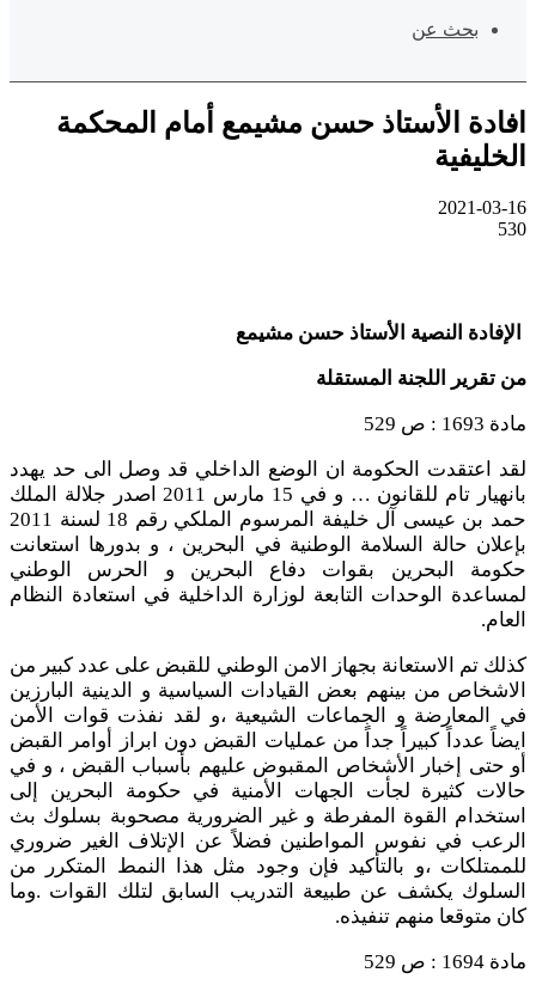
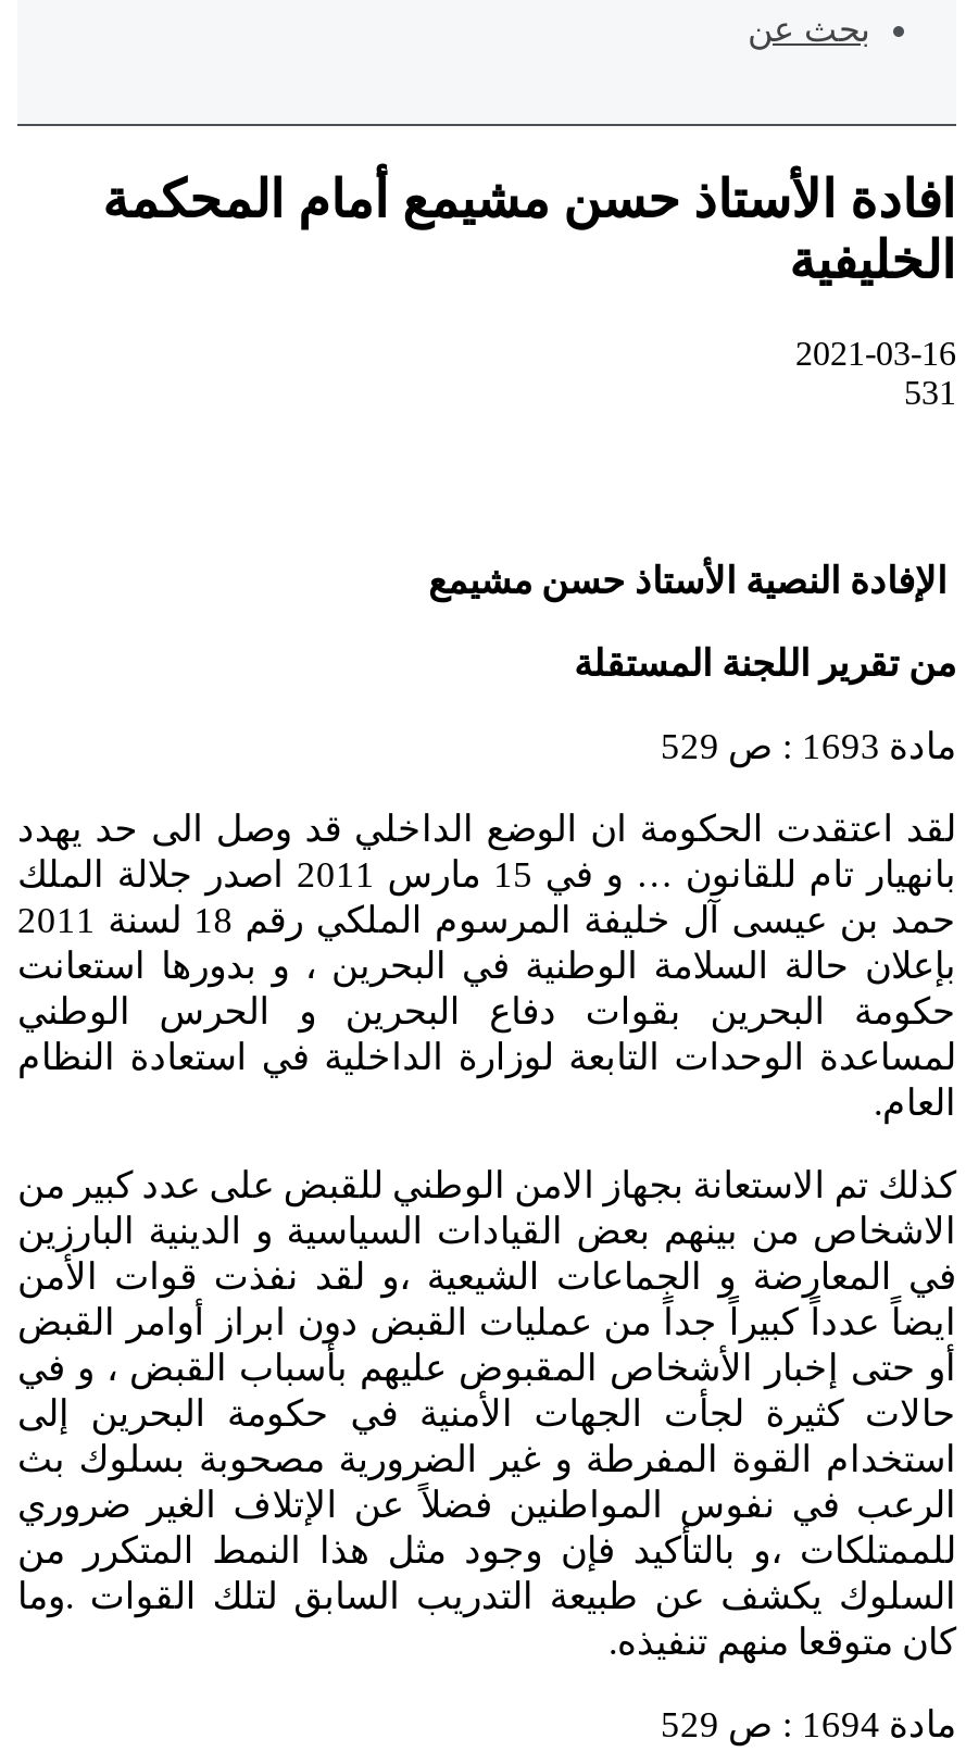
- 530
+ 531
